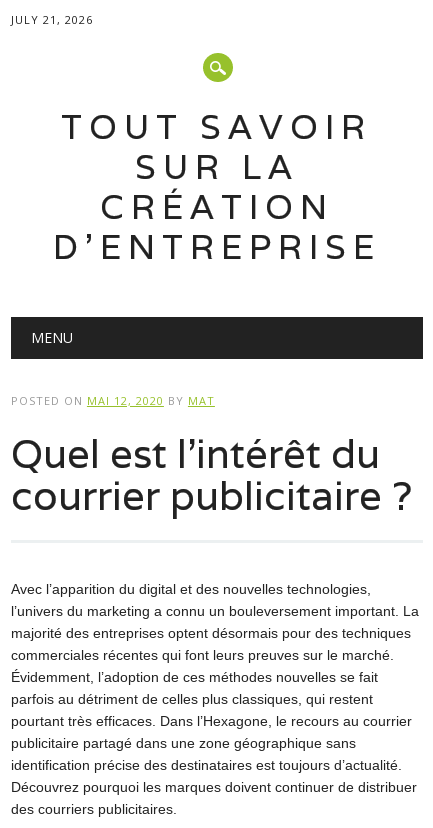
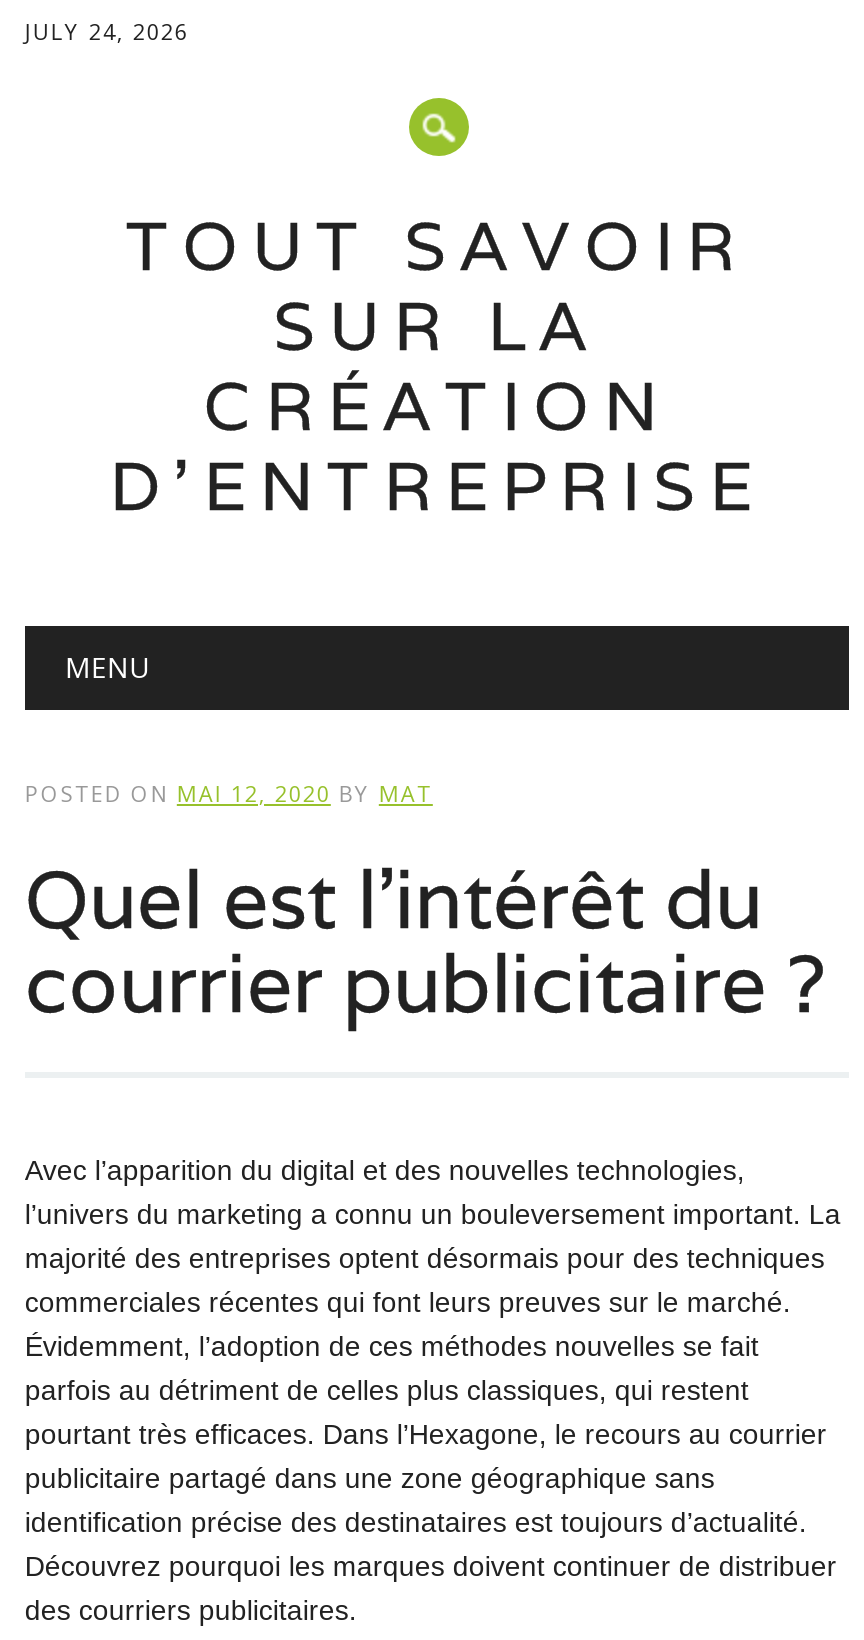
- JULY 21, 2026
+ JULY 24, 2026
